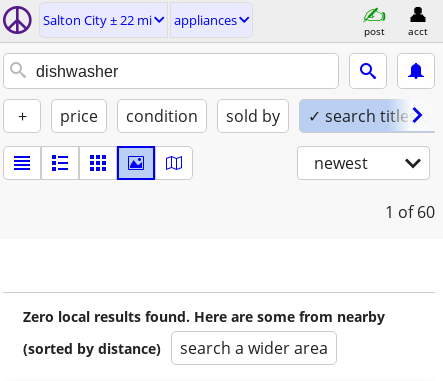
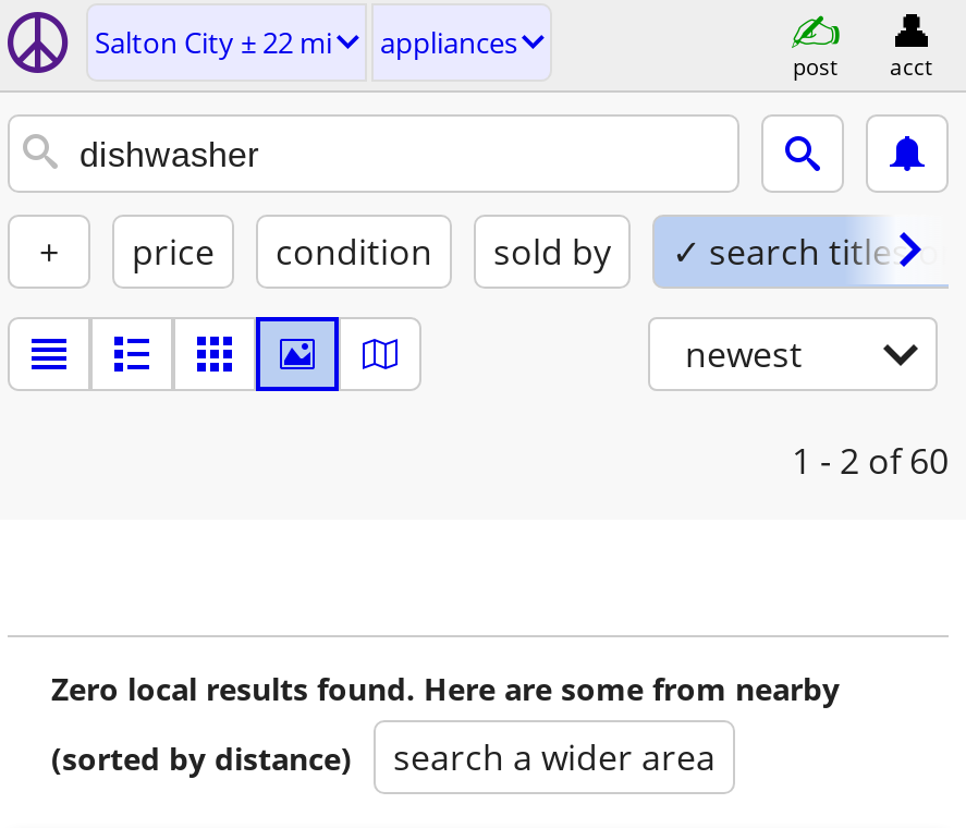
- 1 of 60
+ 1 - 2 of 60
